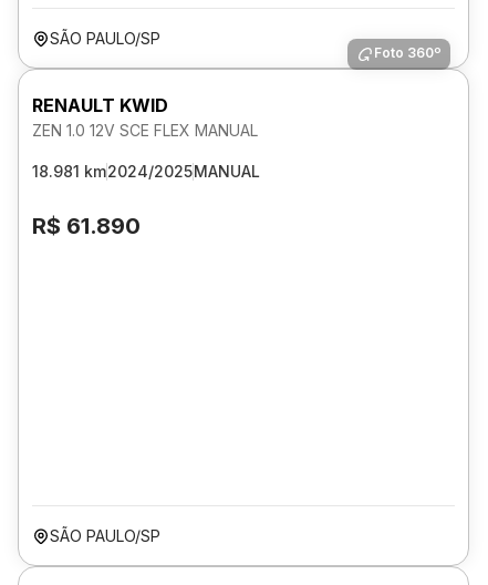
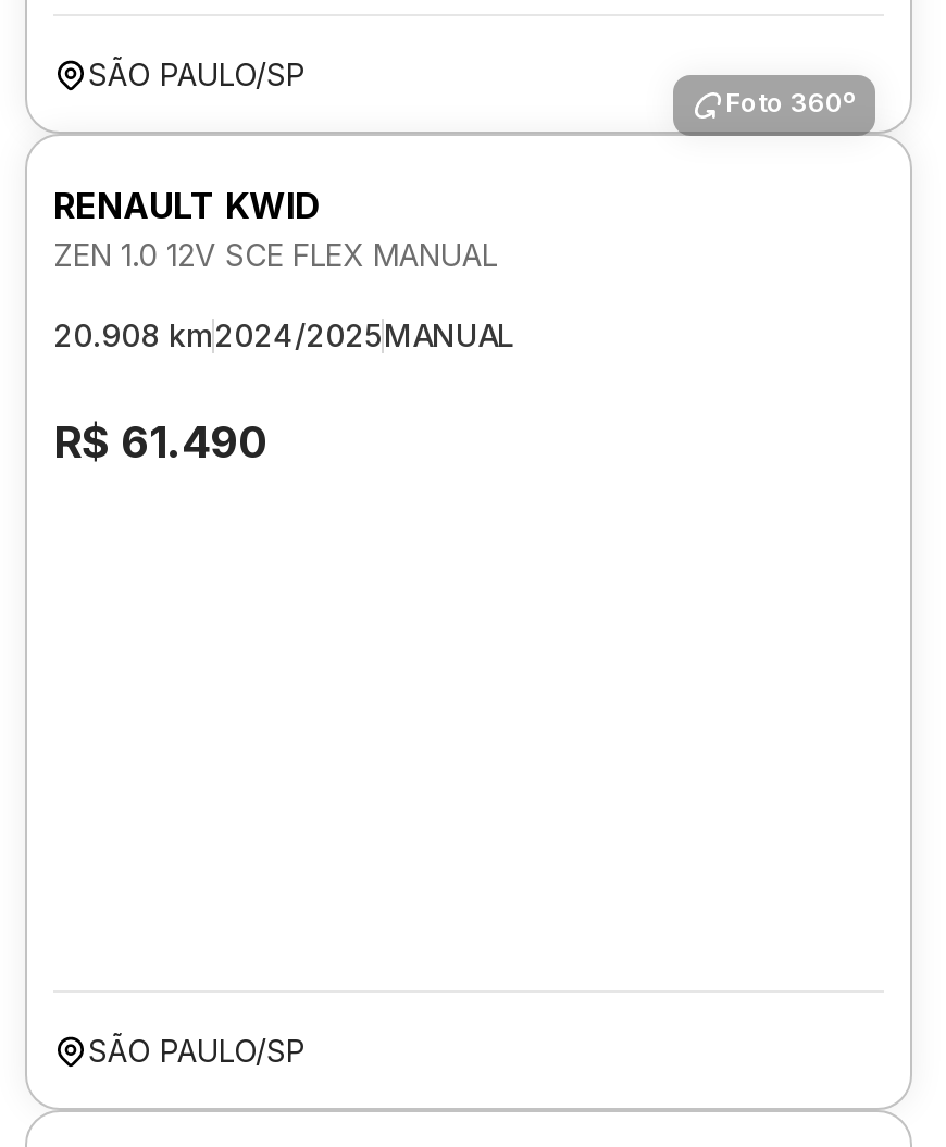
- 18.981 km2024/2025MANUAL
+ 20.908 km2024/2025MANUAL

- R$ 61.890
+ R$ 61.490
